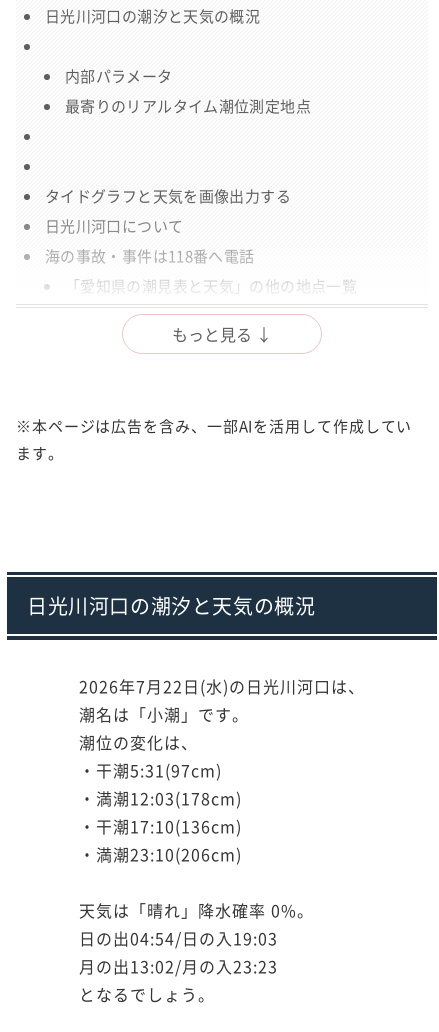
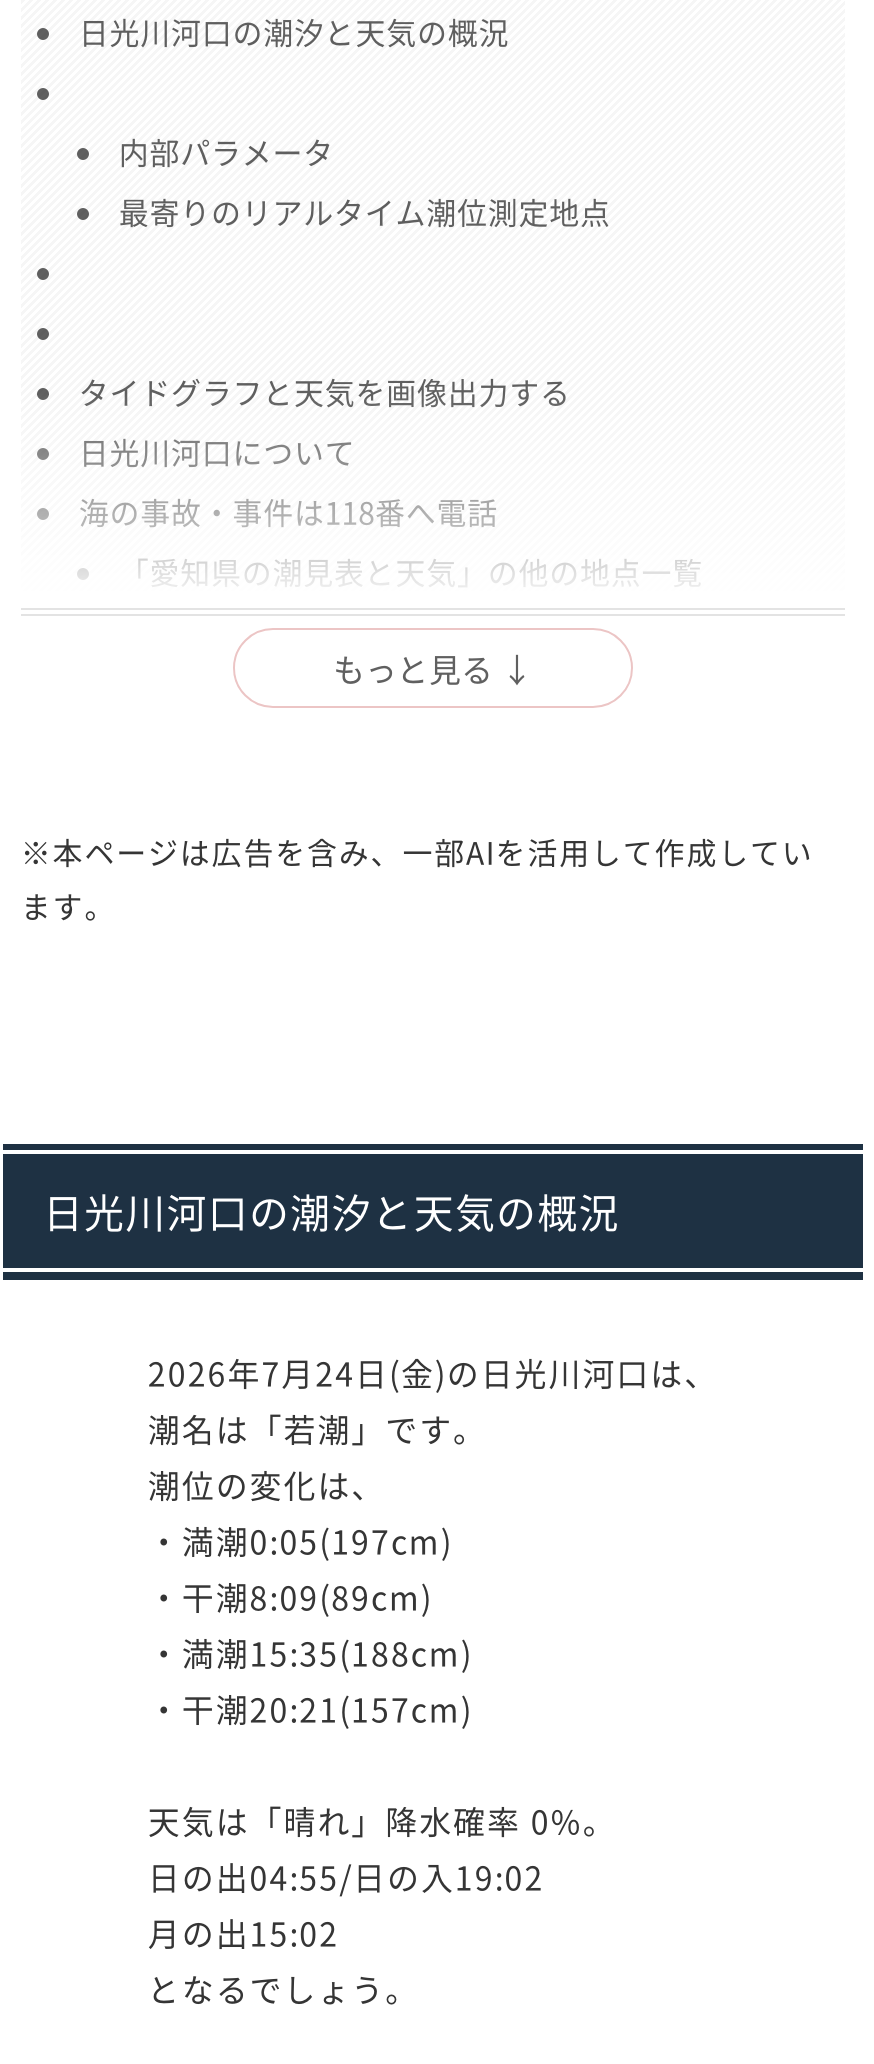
- 2026年7月22日(水)の日光川河口は、
+ 2026年7月24日(金)の日光川河口は、

- 潮名は「小潮」です。
+ 潮名は「若潮」です。

- ・干潮5:31(97cm)
+ ・満潮0:05(197cm)

- ・満潮12:03(178cm)
+ ・干潮8:09(89cm)

- ・干潮17:10(136cm)
+ ・満潮15:35(188cm)

- ・満潮23:10(206cm)
+ ・干潮20:21(157cm)

- 日の出04:54/日の入19:03
- 月の出13:02/月の入23:23
+ 日の出04:55/日の入19:02
+ 月の出15:02
